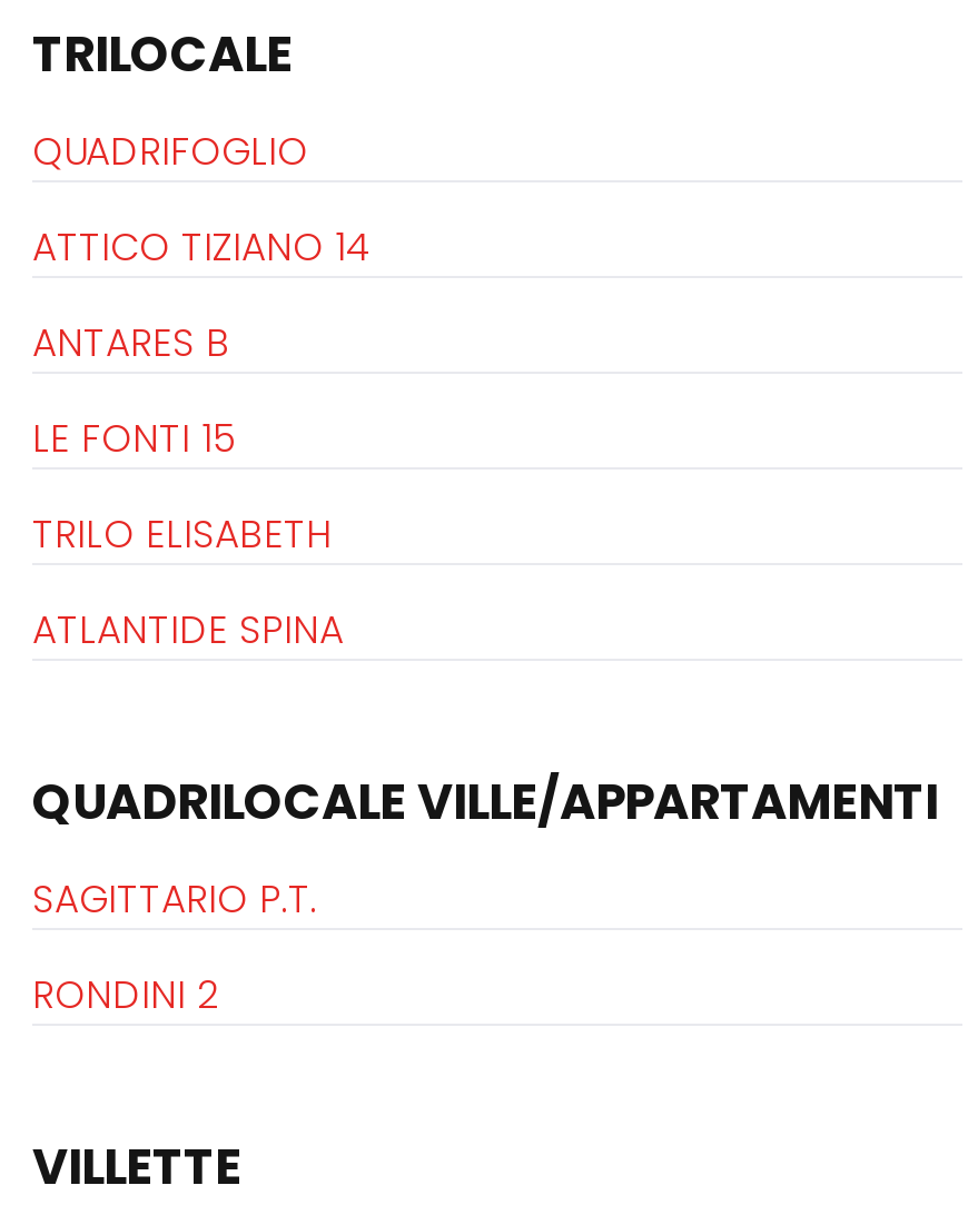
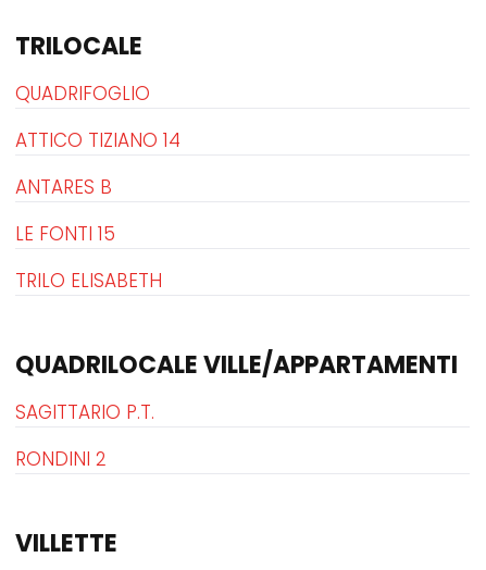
- ATLANTIDE SPINA
